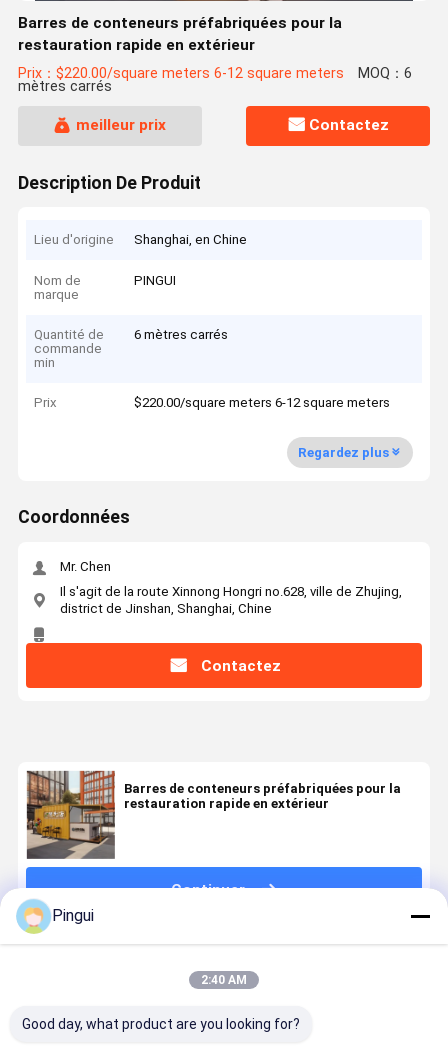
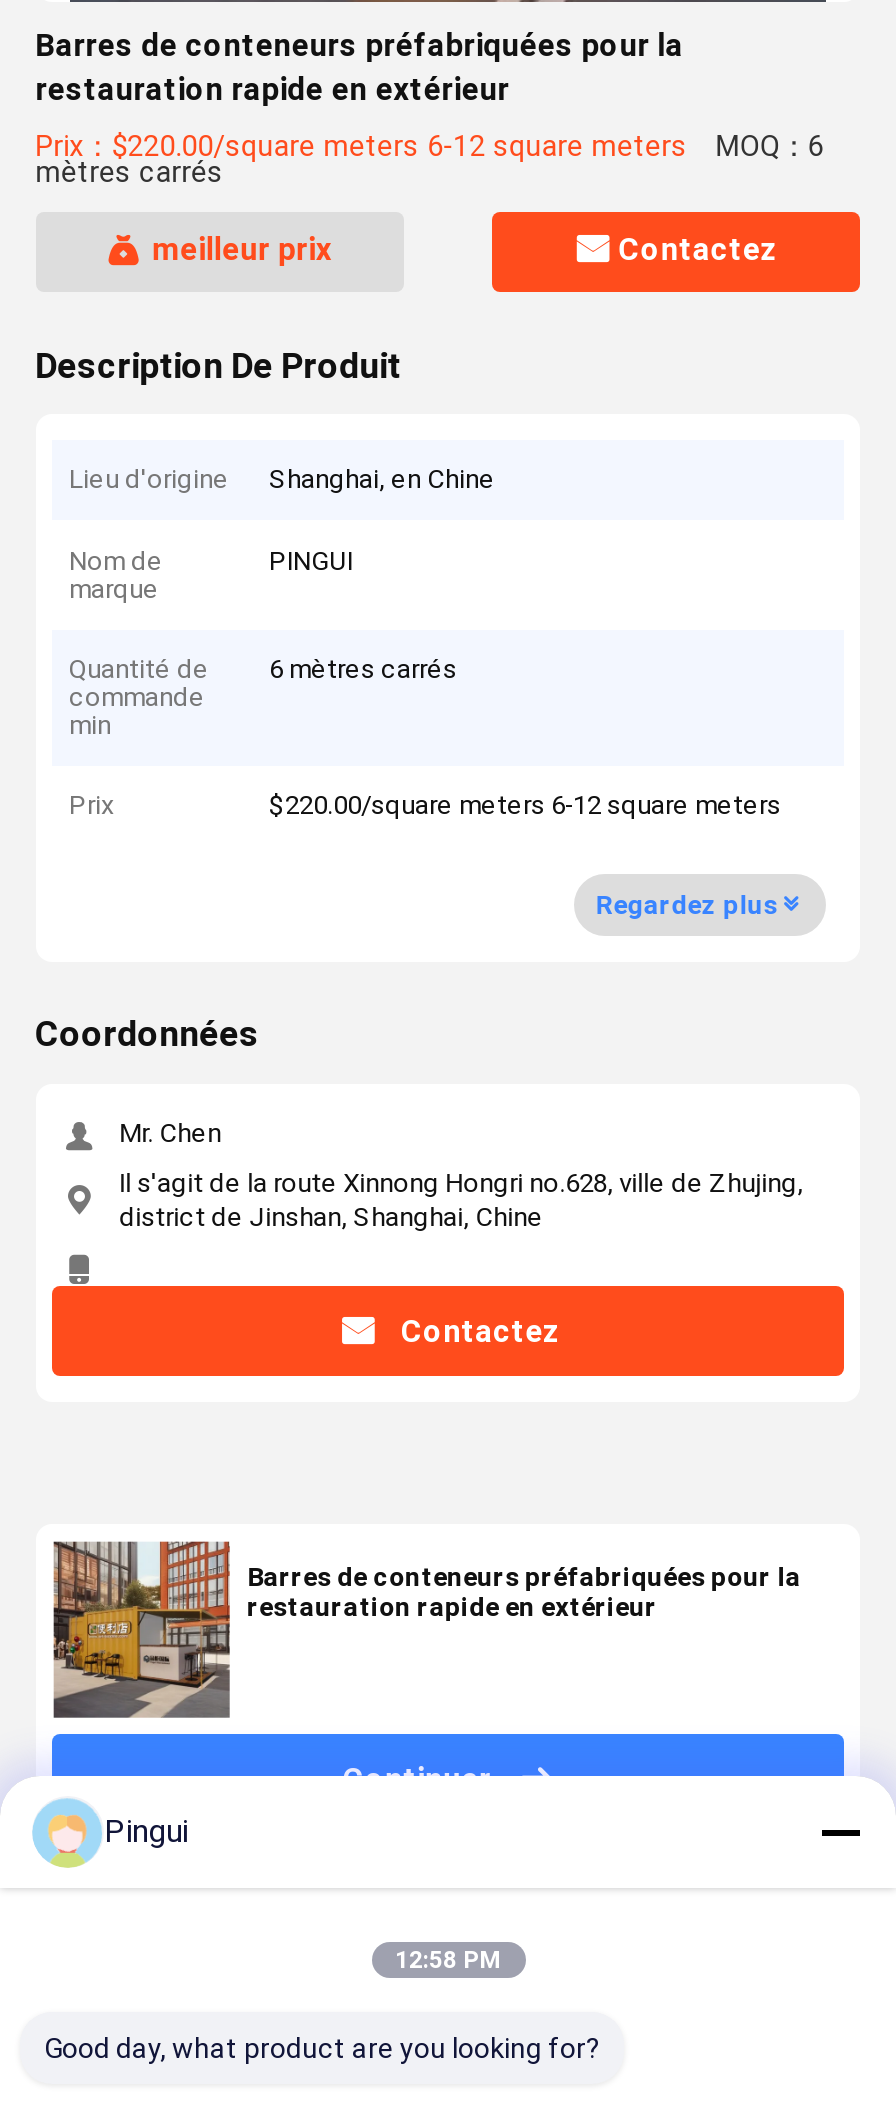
- 2:40 AM
+ 12:58 PM
